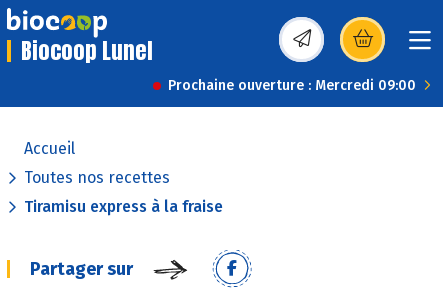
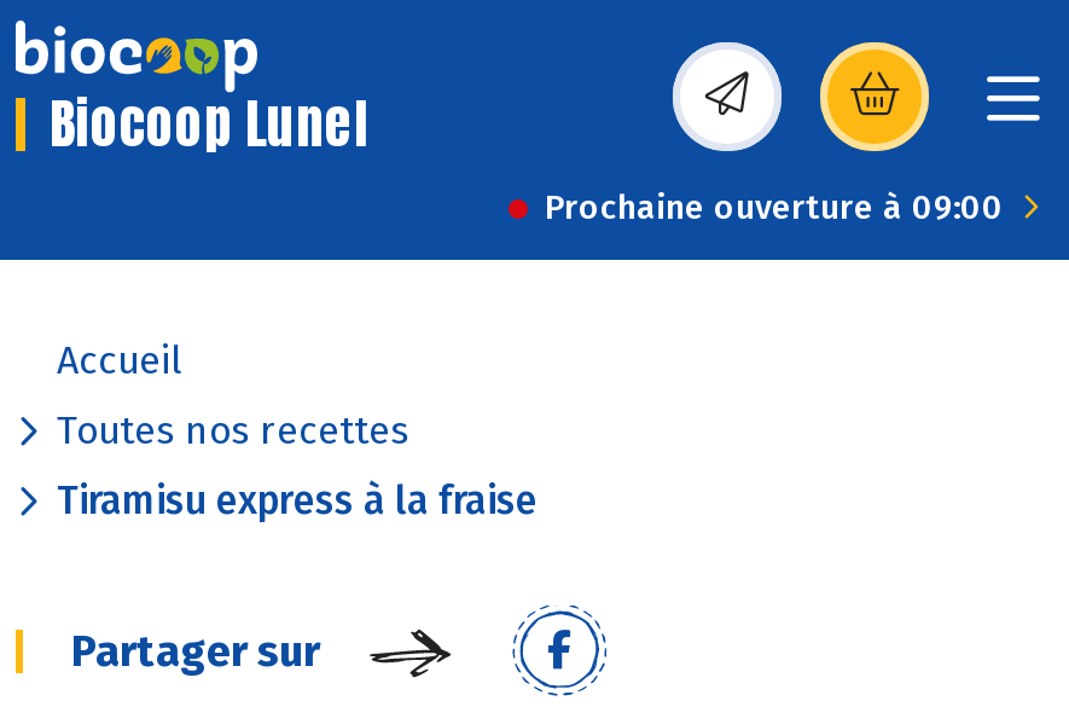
- Prochaine ouverture : Mercredi 09:00
+ Prochaine ouverture à 09:00
